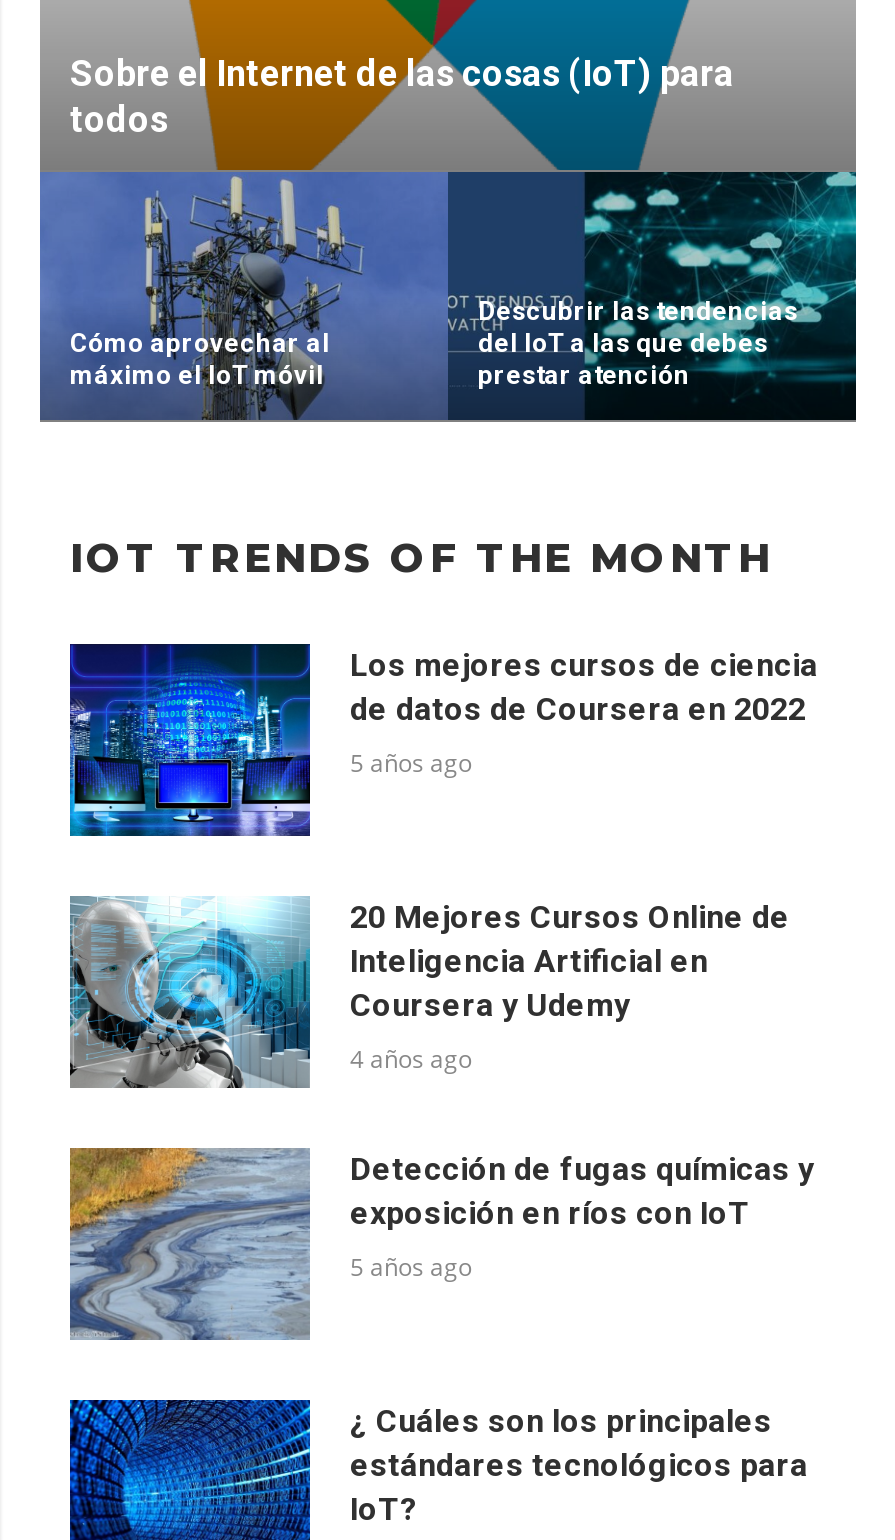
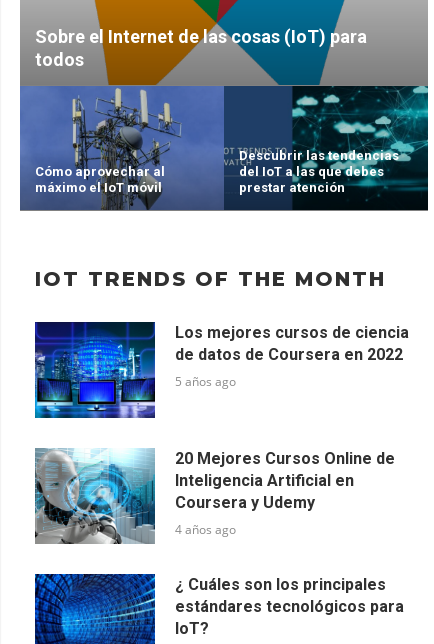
- [image]
- Detección de fugas químicas y
- exposición en ríos con IoT
- 5 años ago
